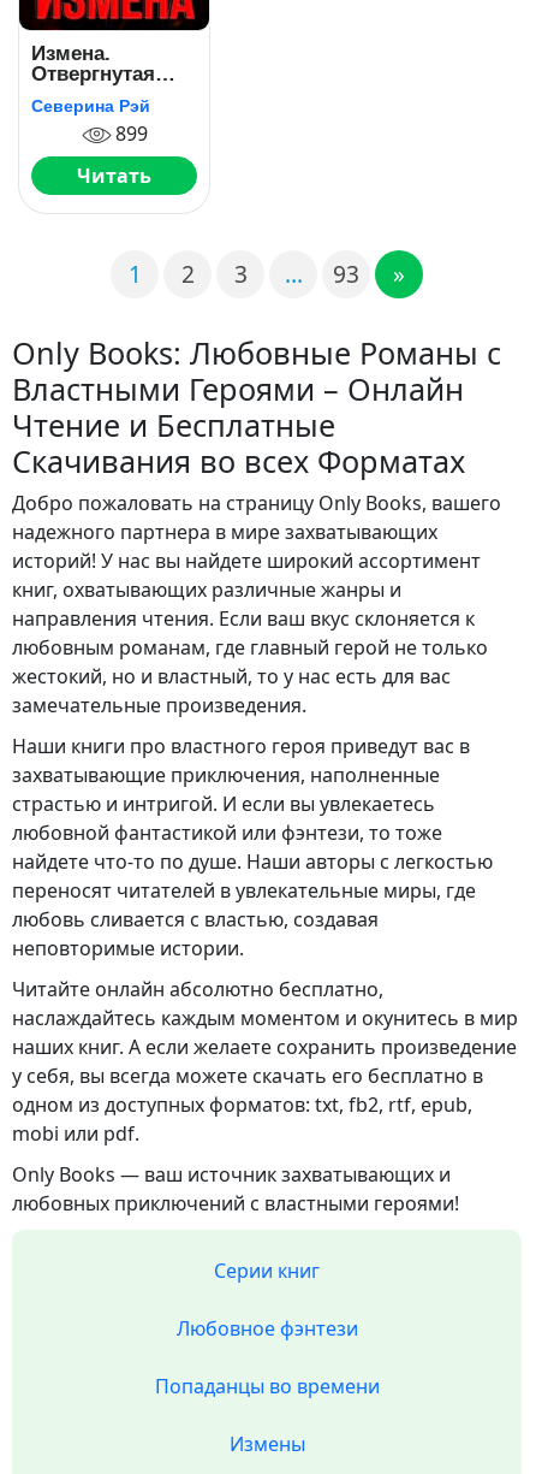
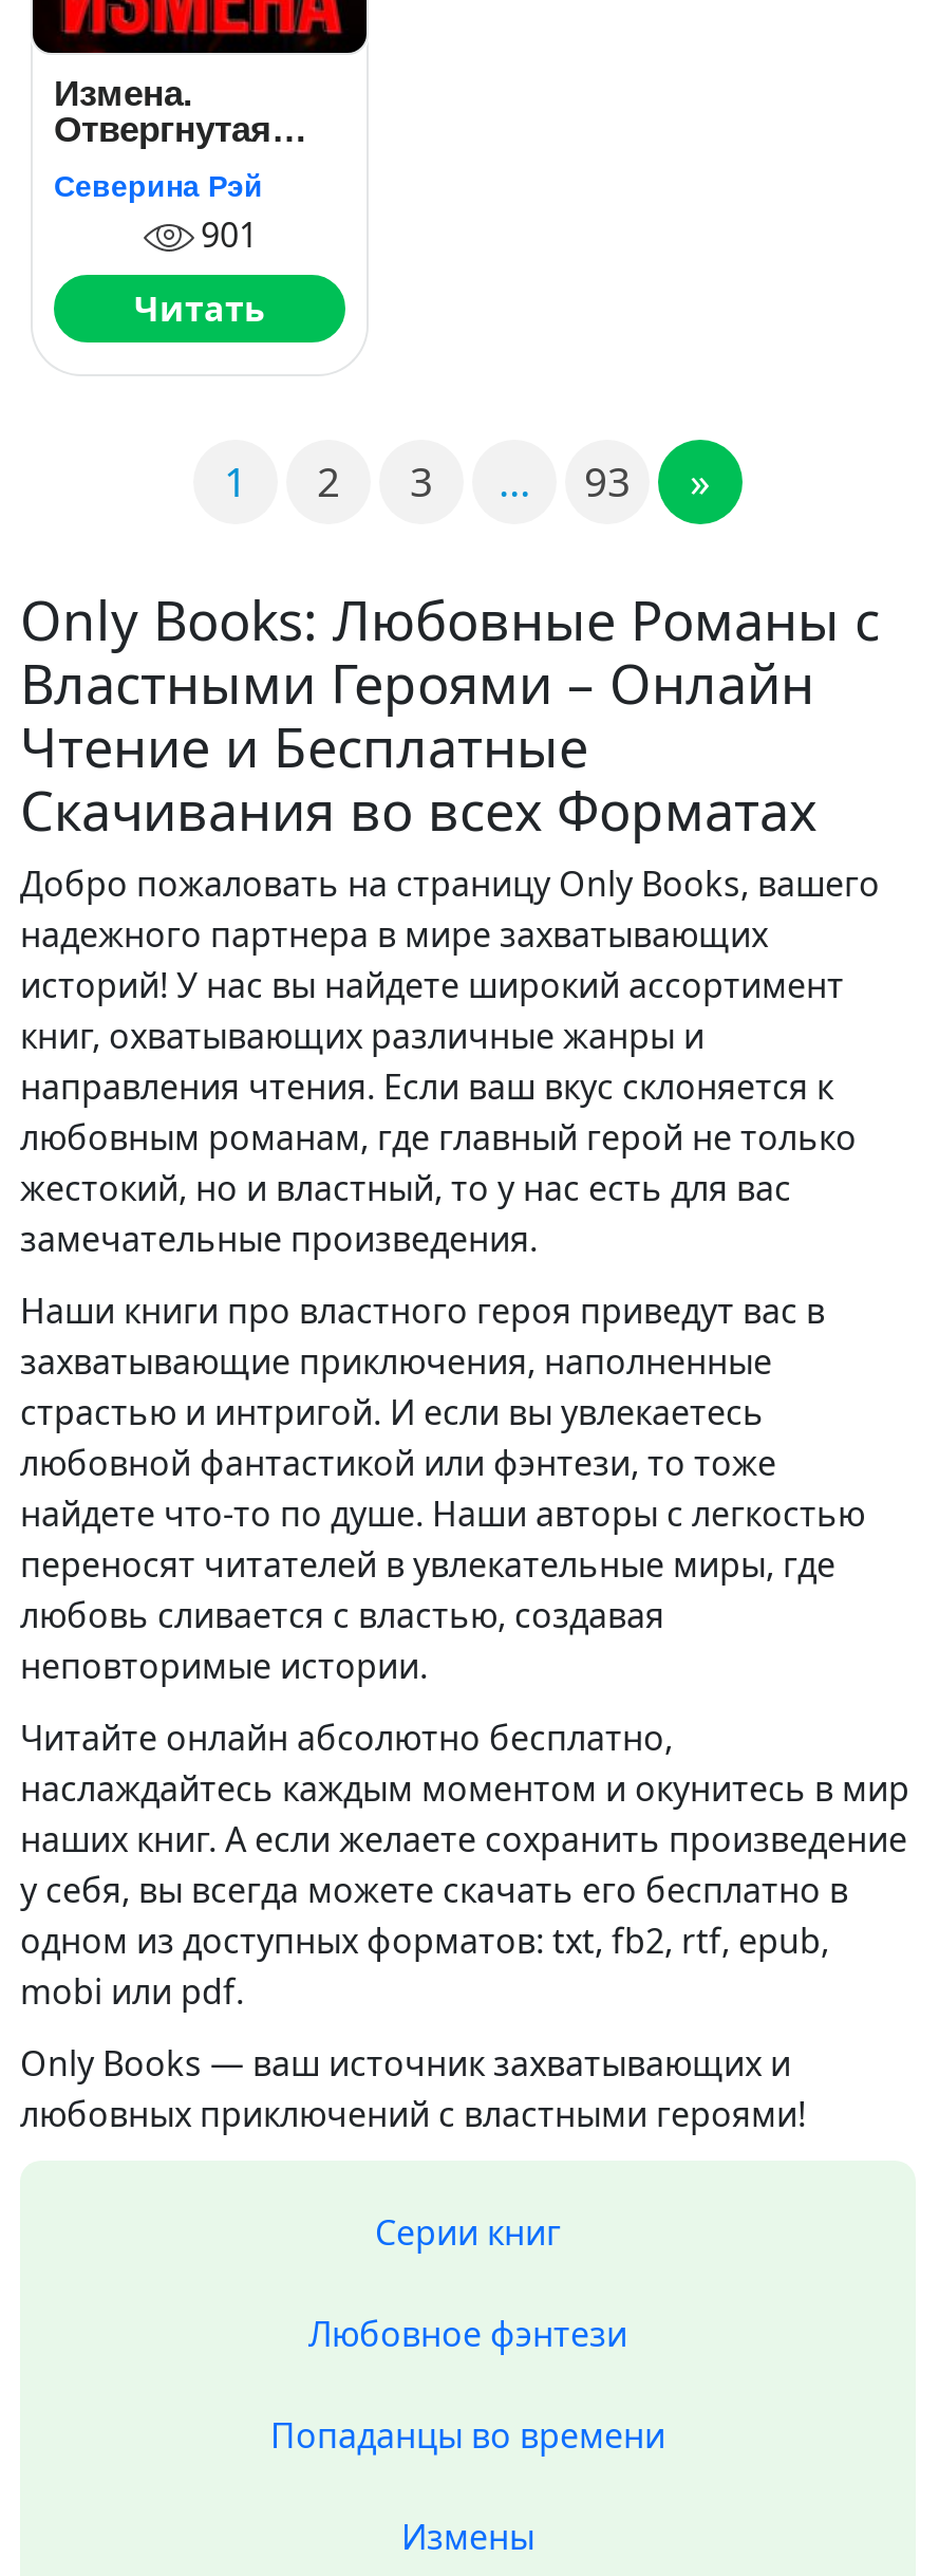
- 899
+ 901
